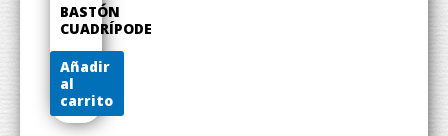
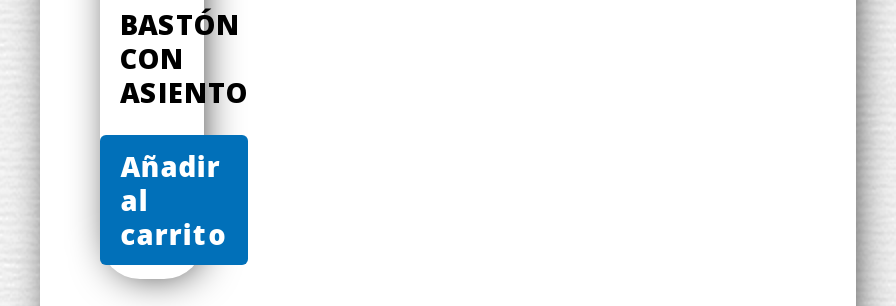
- CUADRÍPODE
+ CON
+ ASIENTO
